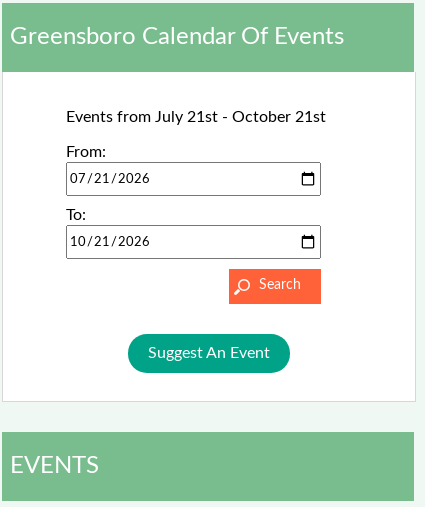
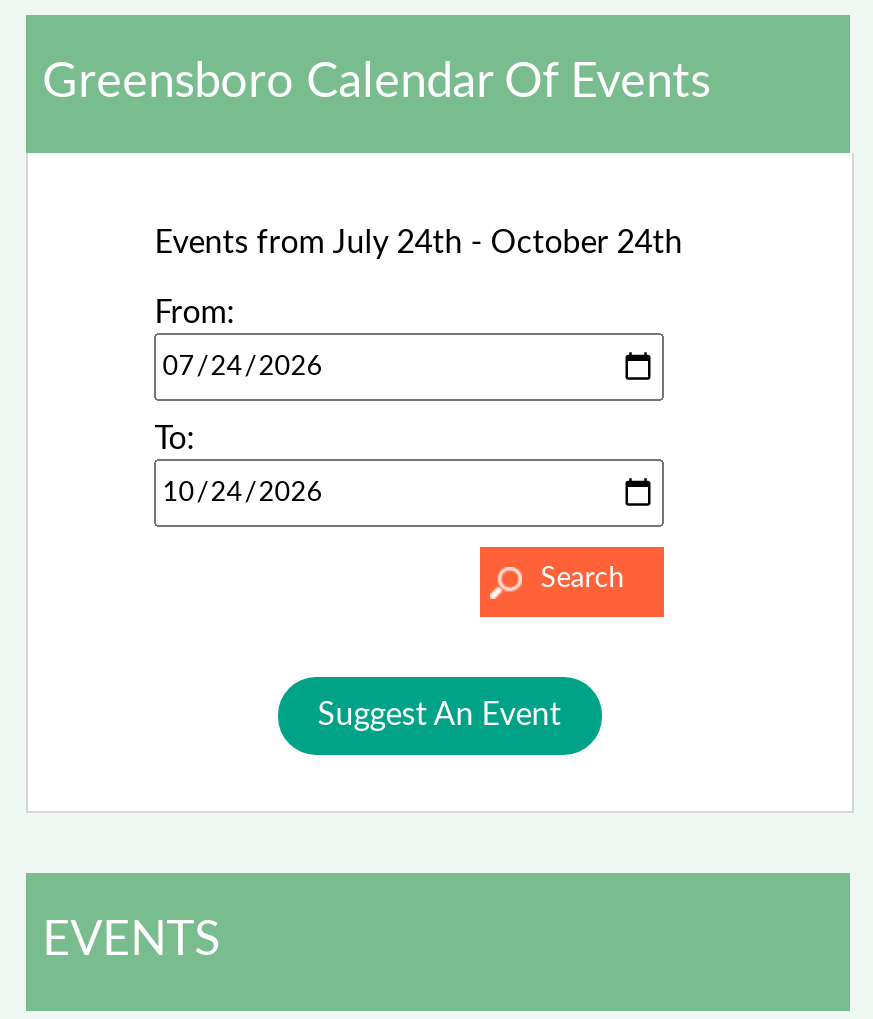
- Events from July 21st - October 21st
+ Events from July 24th - October 24th
